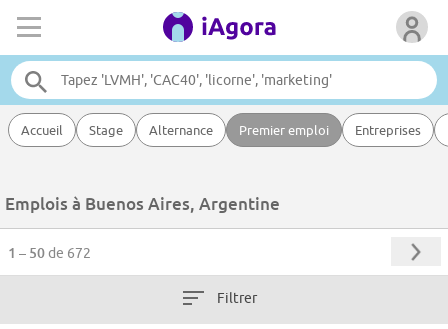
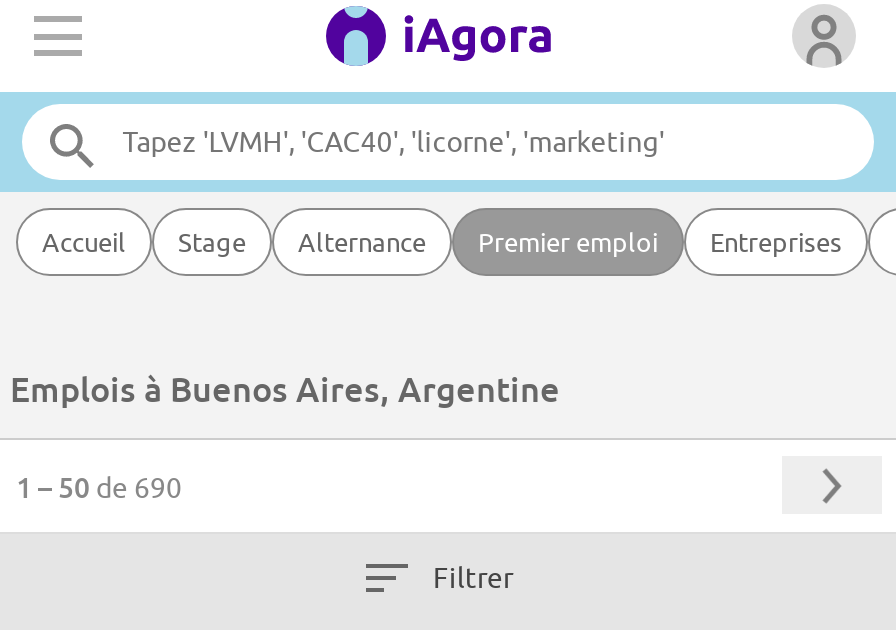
- 1 – 50 de 672
+ 1 – 50 de 690
